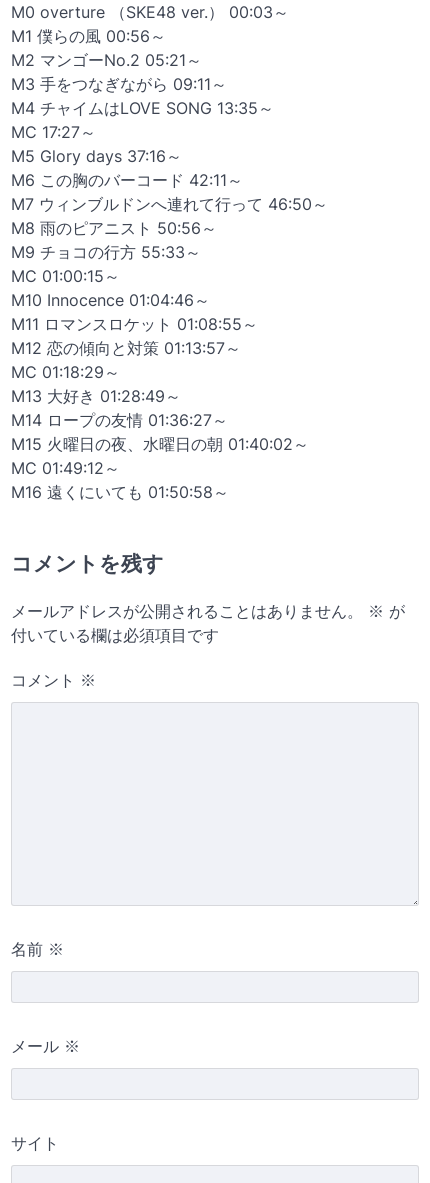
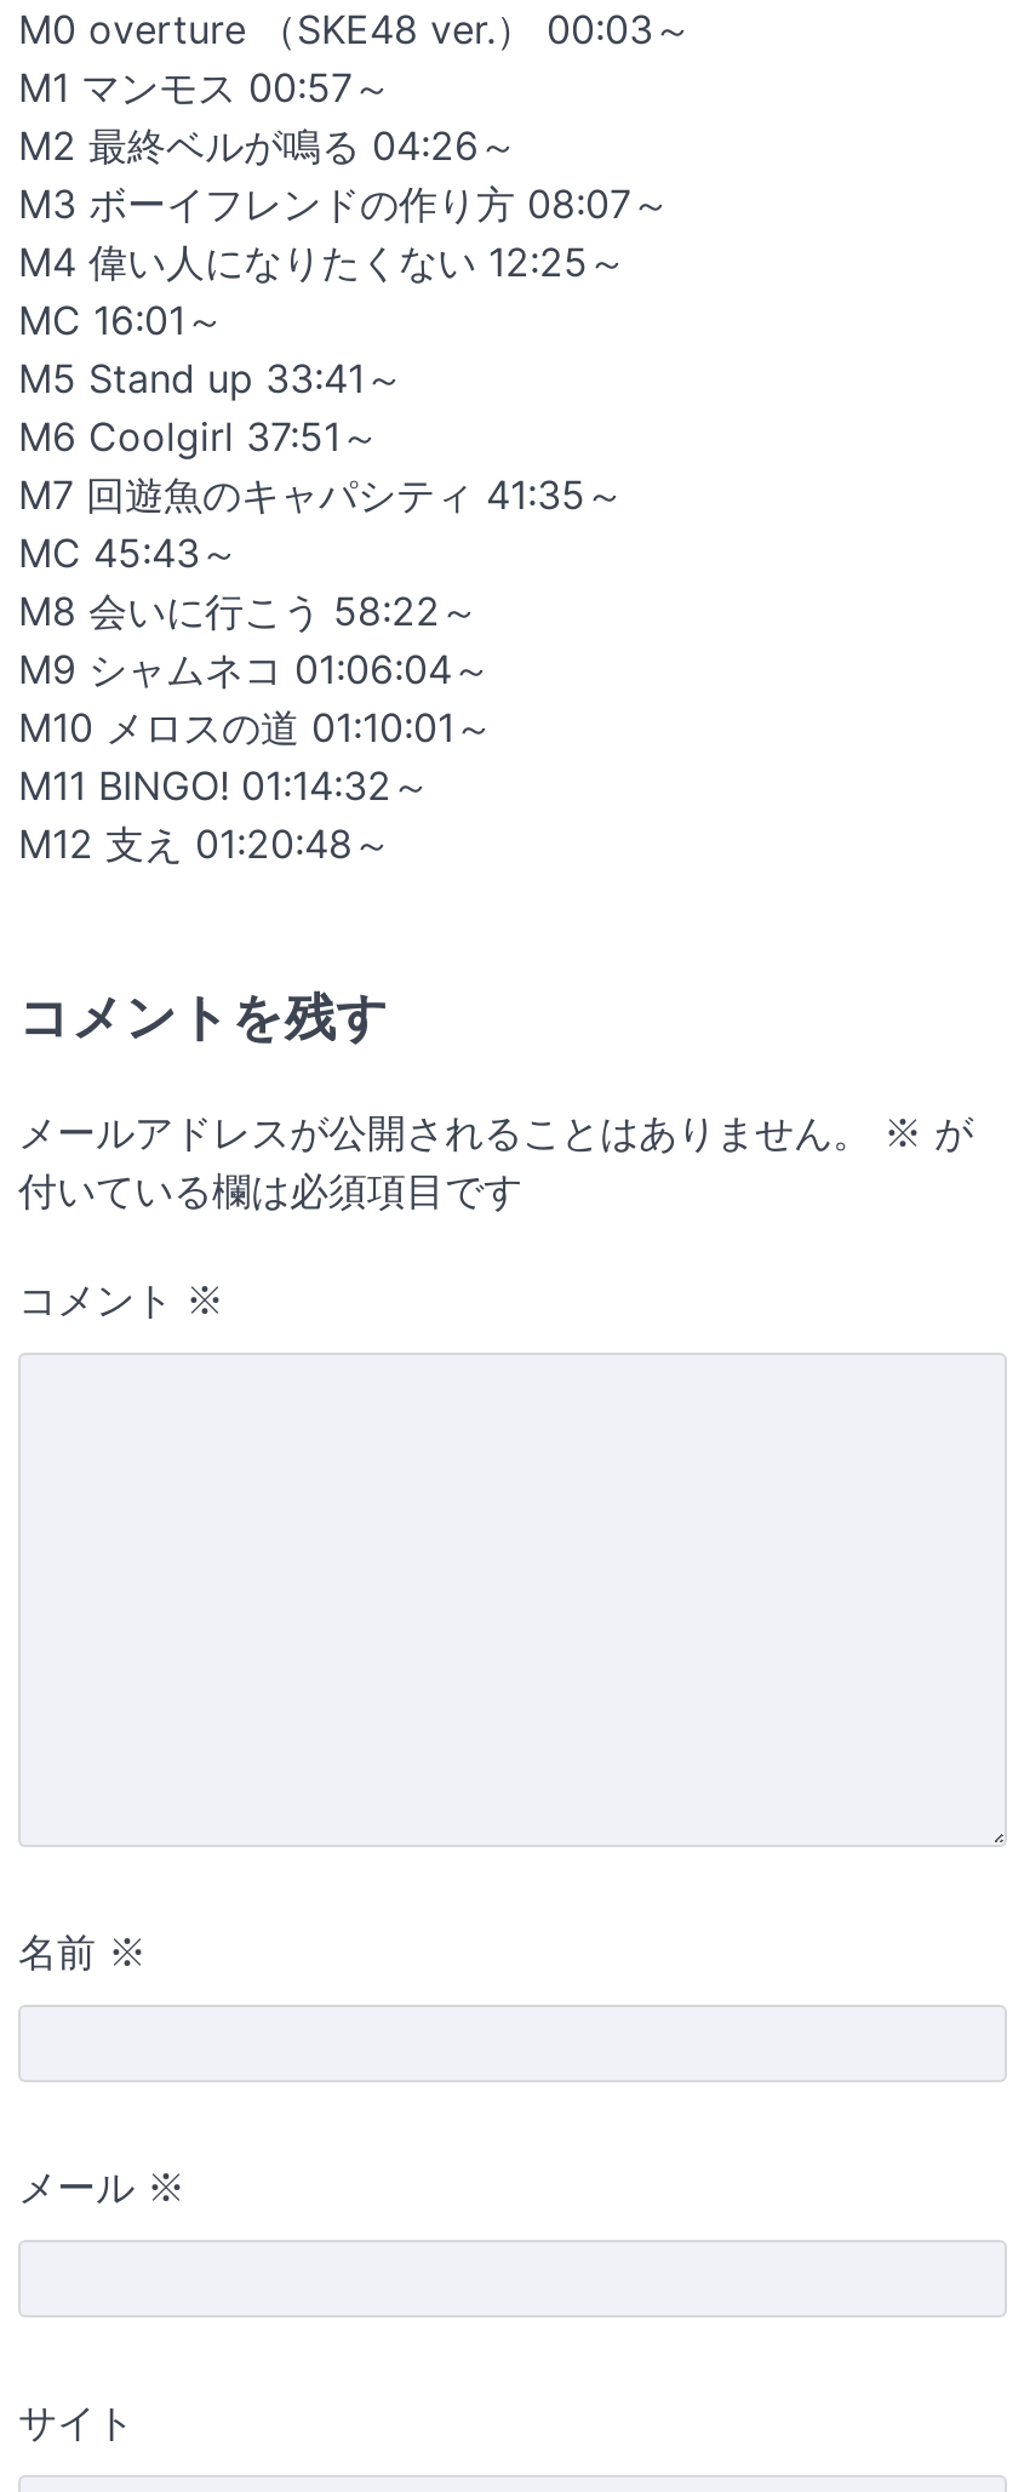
- M1 僕らの風 00:56～
- M2 マンゴーNo.2 05:21～
- M3 手をつなぎながら 09:11～
- M4 チャイムはLOVE SONG 13:35～
- MC 17:27～
- M5 Glory days 37:16～
- M6 この胸のバーコード 42:11～
- M7 ウィンブルドンへ連れて行って 46:50～
- M8 雨のピアニスト 50:56～
- M9 チョコの行方 55:33～
- MC 01:00:15～
- M10 Innocence 01:04:46～
- M11 ロマンスロケット 01:08:55～
- M12 恋の傾向と対策 01:13:57～
- MC 01:18:29～
- M13 大好き 01:28:49～
- M14 ロープの友情 01:36:27～
- M15 火曜日の夜、水曜日の朝 01:40:02～
- MC 01:49:12～
- M16 遠くにいても 01:50:58～
+ M1 マンモス 00:57～
+ M2 最終ベルが鳴る 04:26～
+ M3 ボーイフレンドの作り方 08:07～
+ M4 偉い人になりたくない 12:25～
+ MC 16:01～
+ M5 Stand up 33:41～
+ M6 Coolgirl 37:51～
+ M7 回遊魚のキャパシティ 41:35～
+ MC 45:43～
+ M8 会いに行こう 58:22～
+ M9 シャムネコ 01:06:04～
+ M10 メロスの道 01:10:01～
+ M11 BINGO! 01:14:32～
+ M12 支え 01:20:48～
